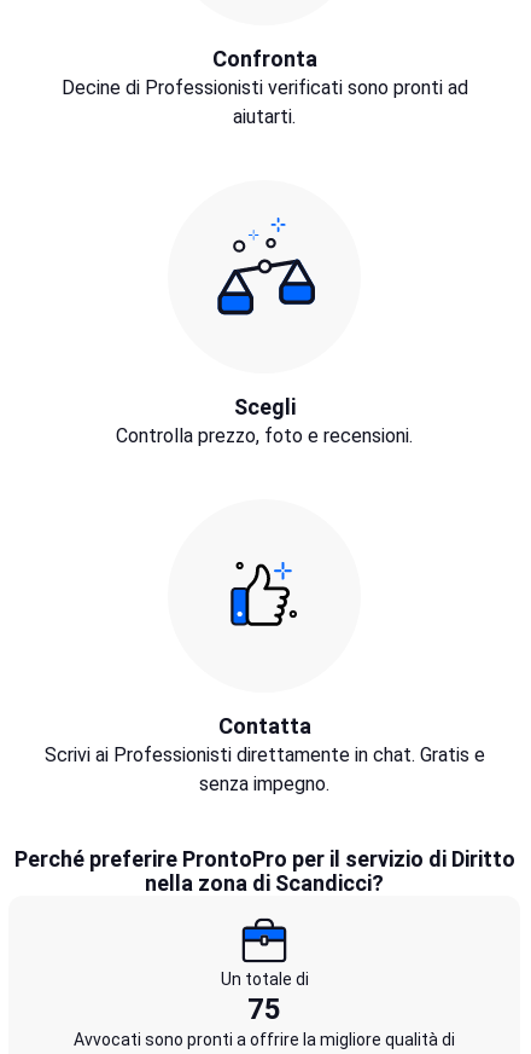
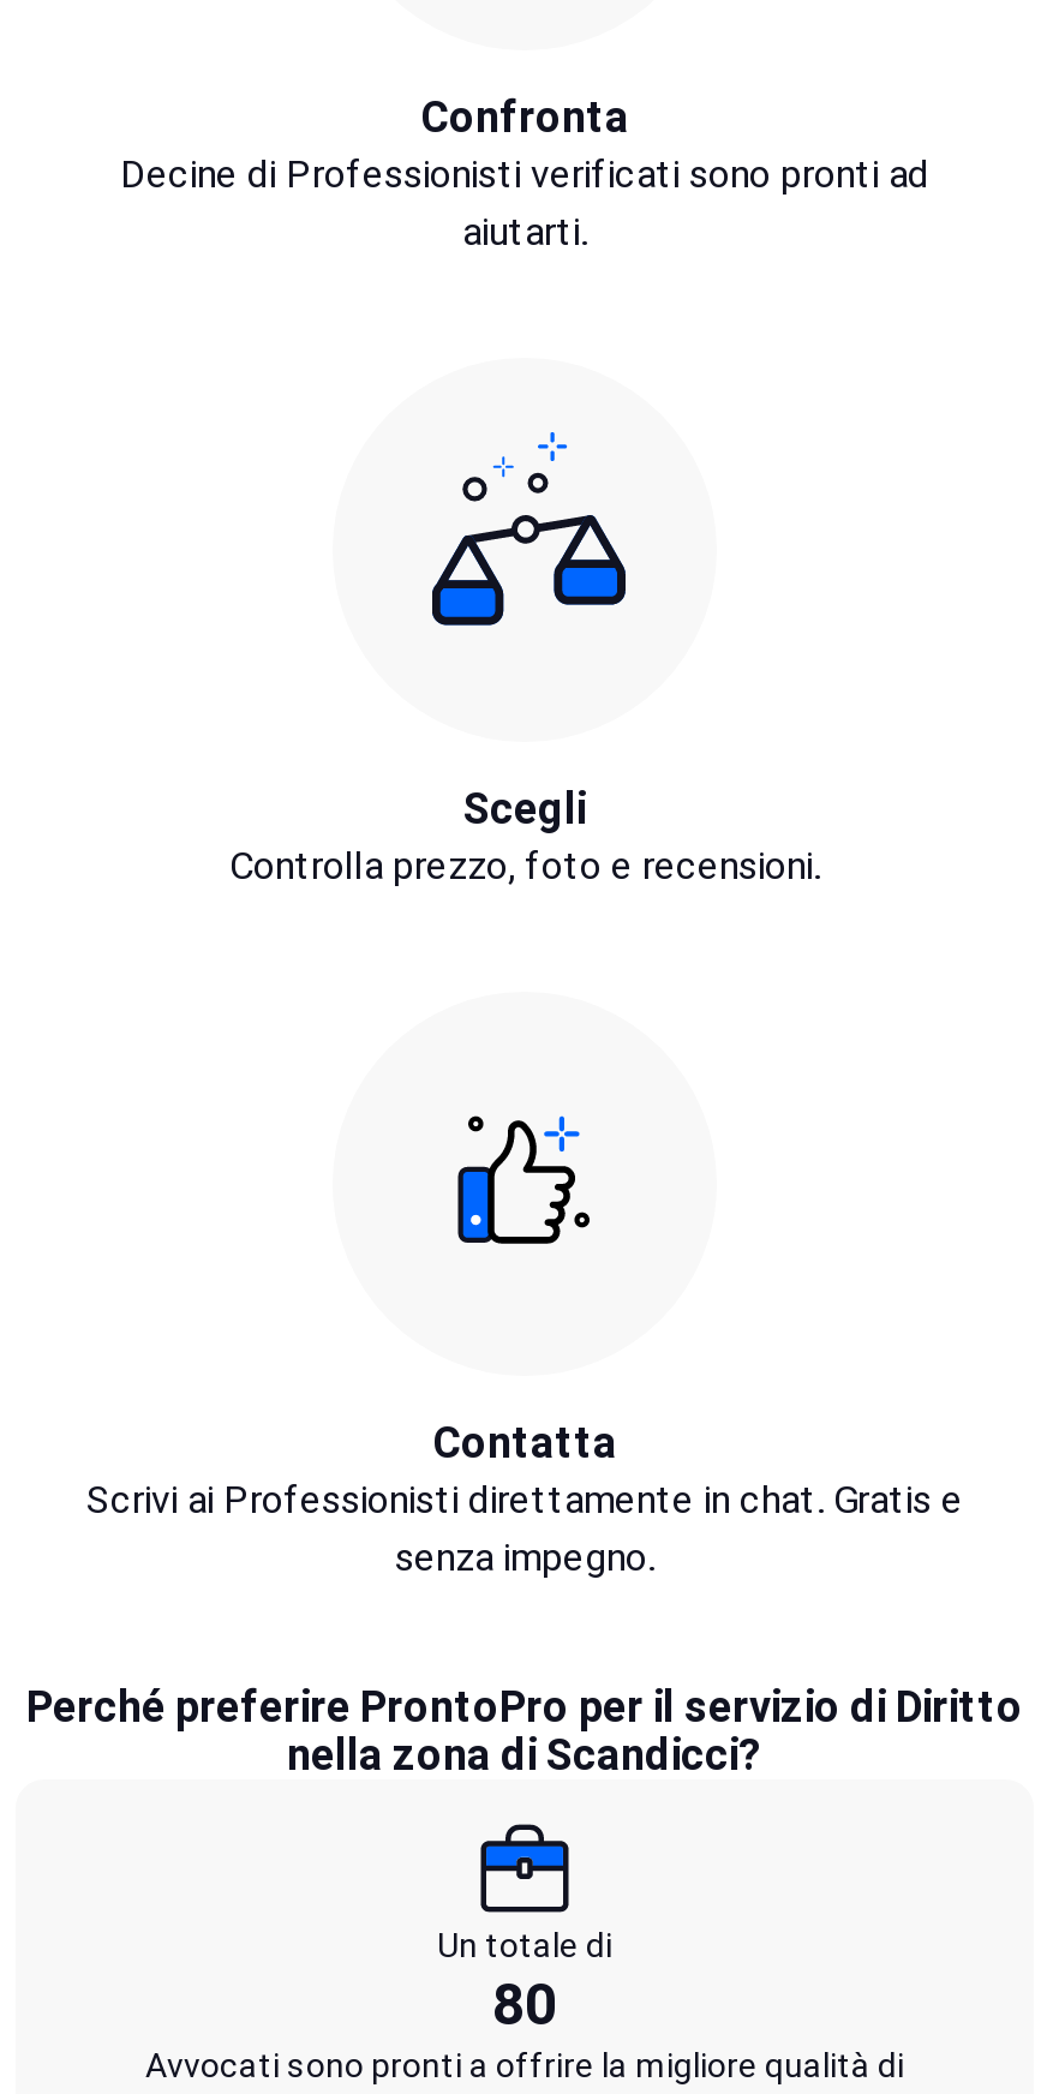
- 75
+ 80
